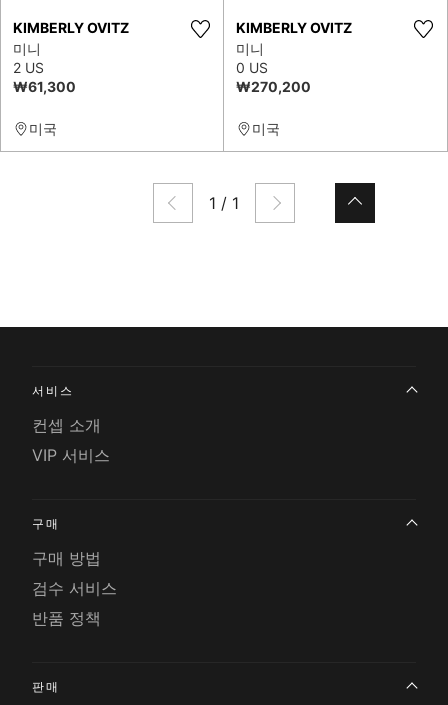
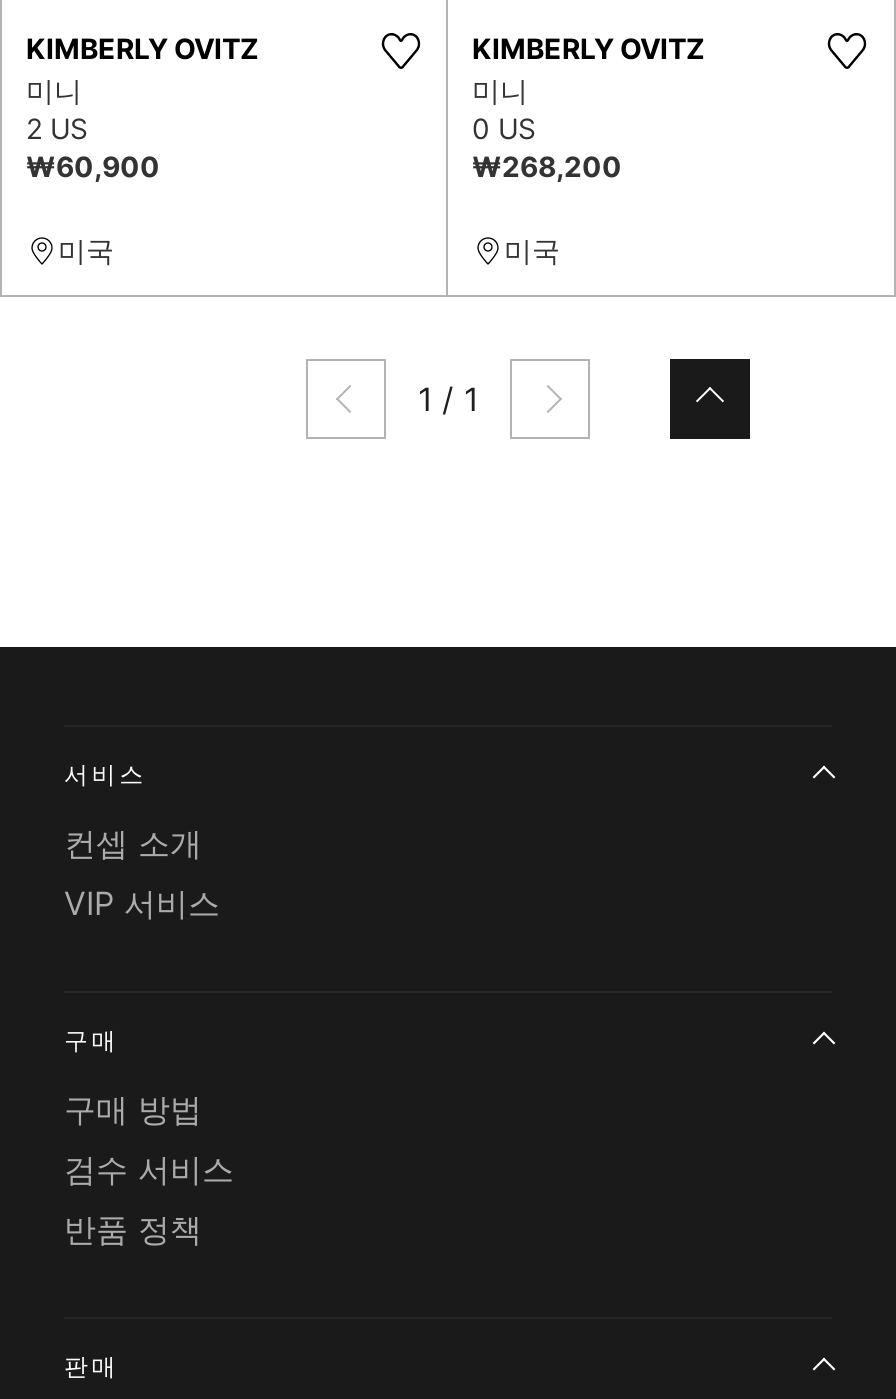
- ₩61,300
+ ₩60,900

- ₩270,200
+ ₩268,200
